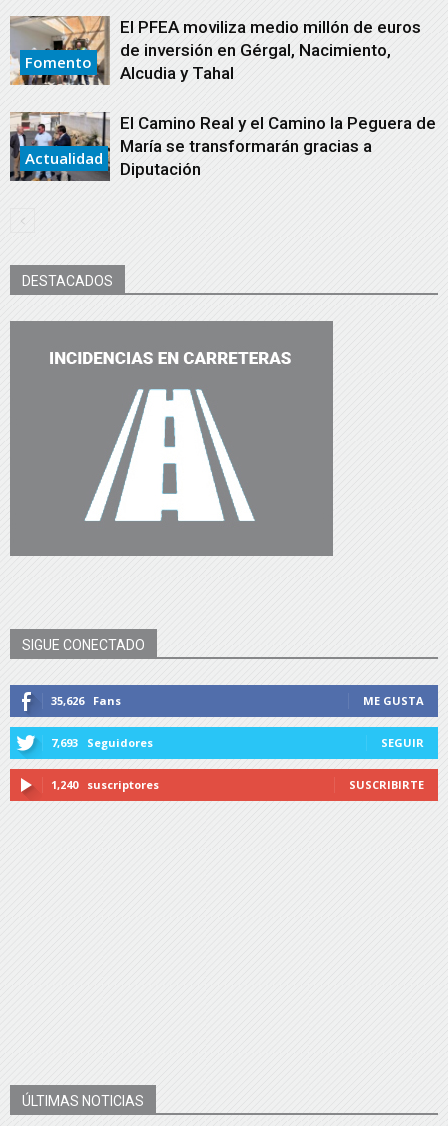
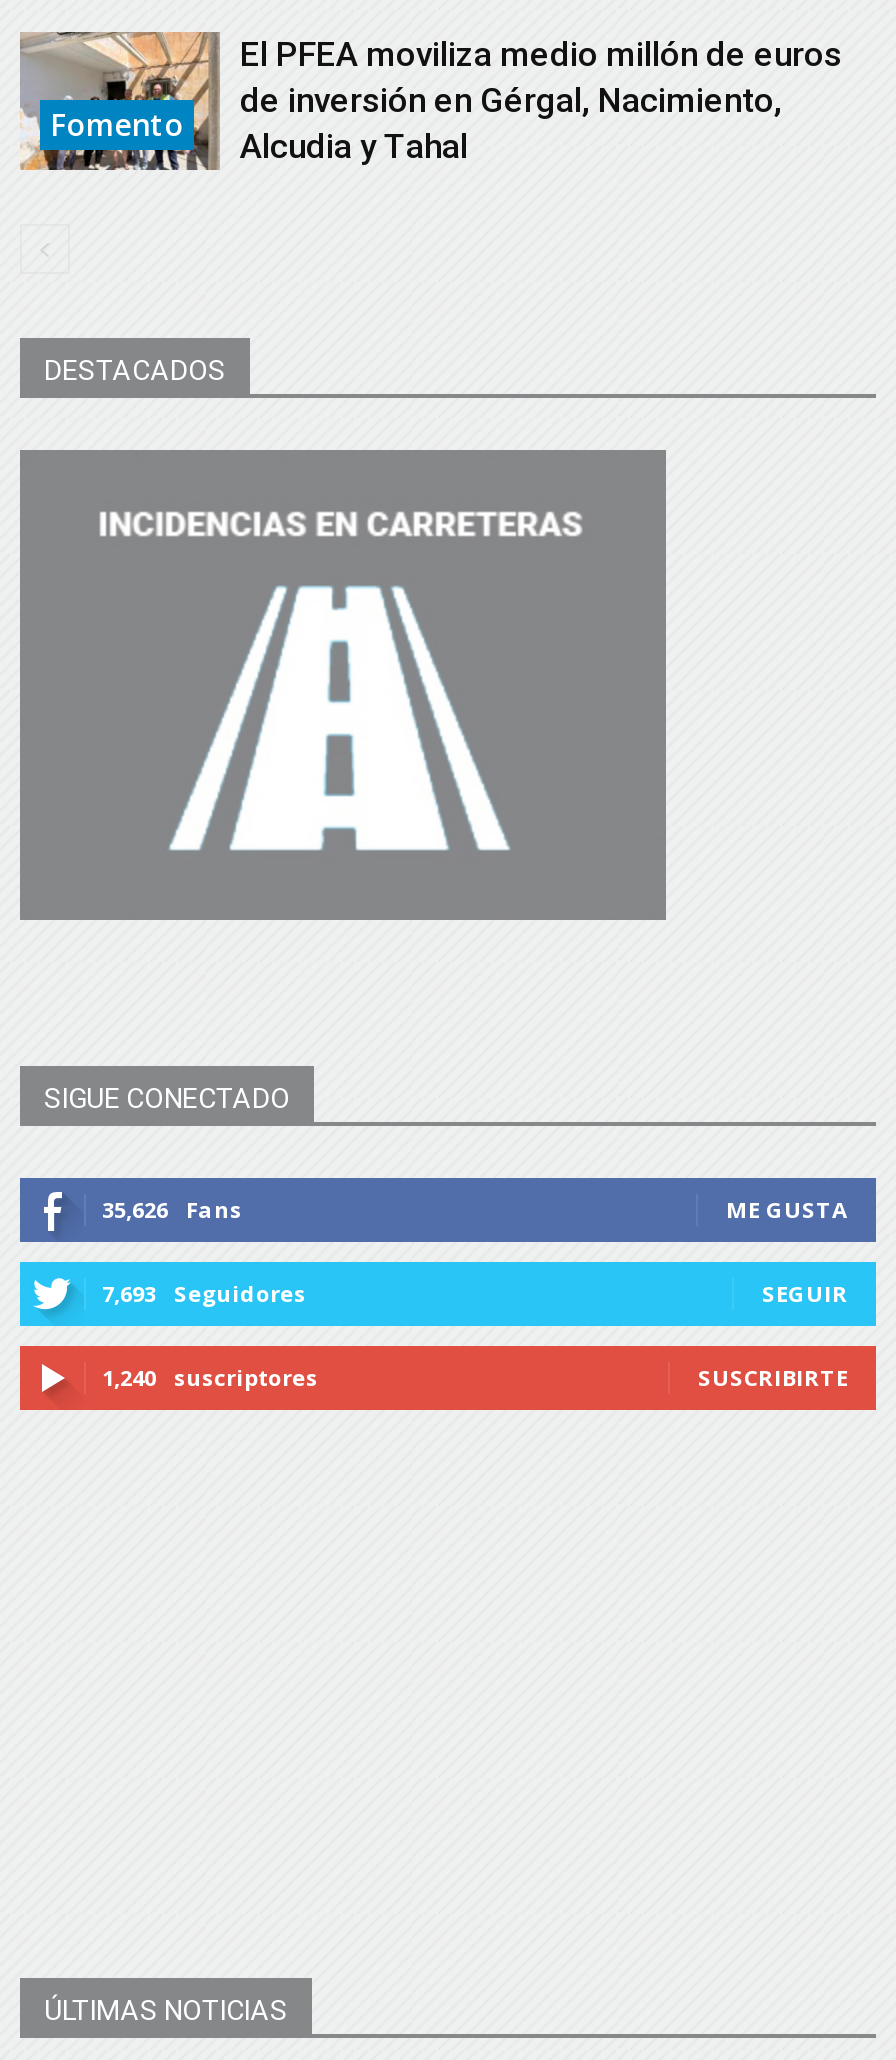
- El Camino Real y el Camino la Peguera de
- María se transformarán gracias a
- Diputación

- Actualidad
